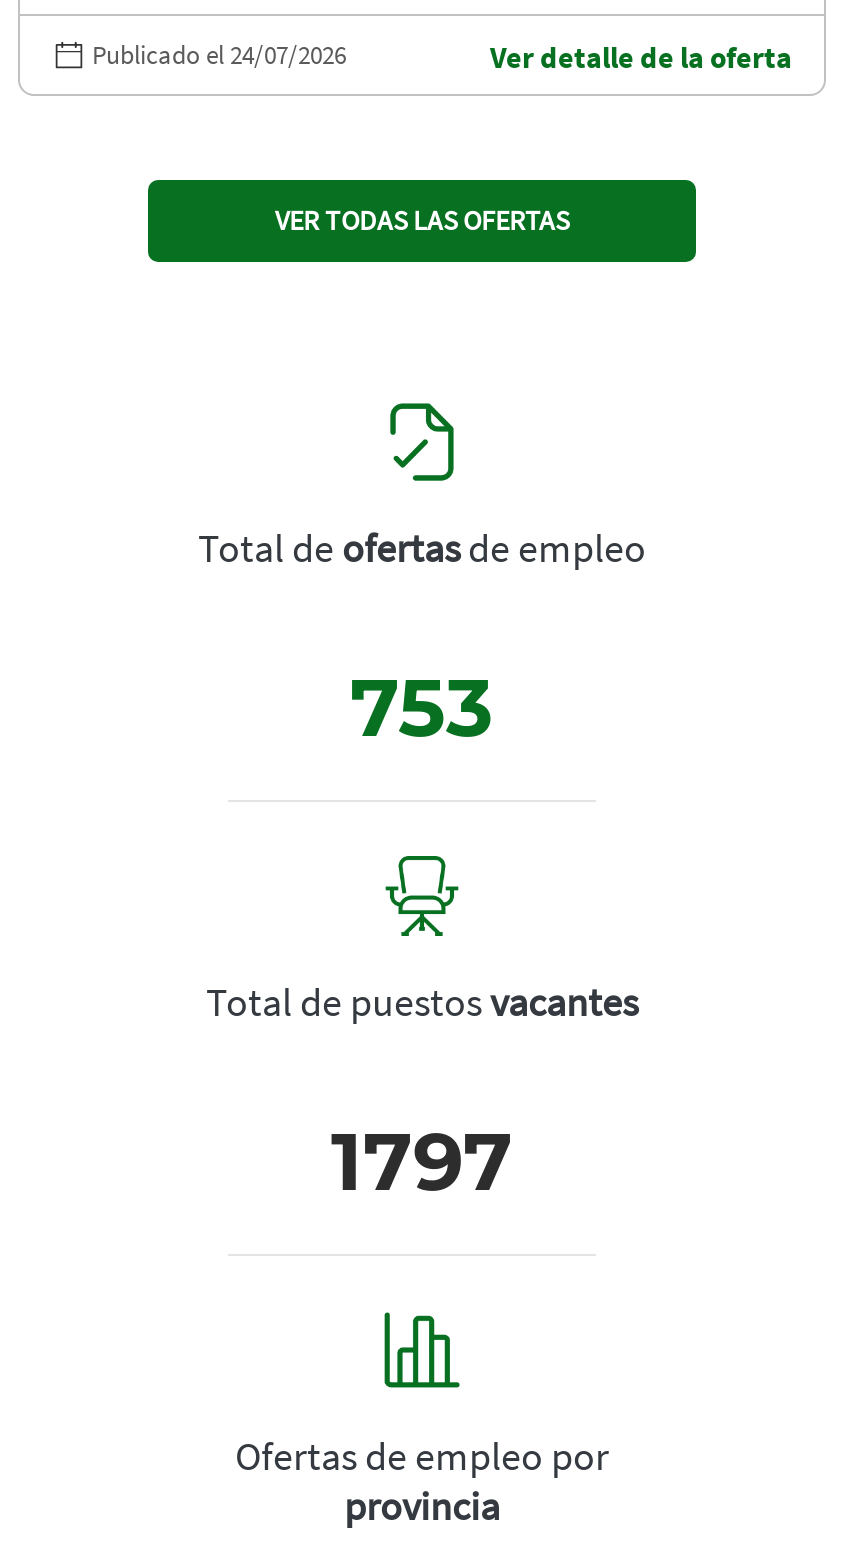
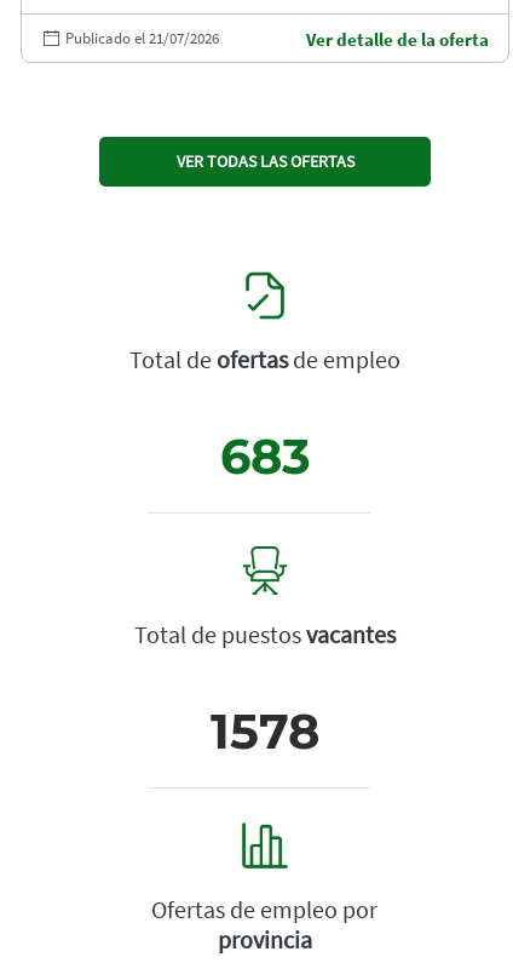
- Publicado el 24/07/2026
+ Publicado el 21/07/2026

- 753
+ 683

- 1797
+ 1578
